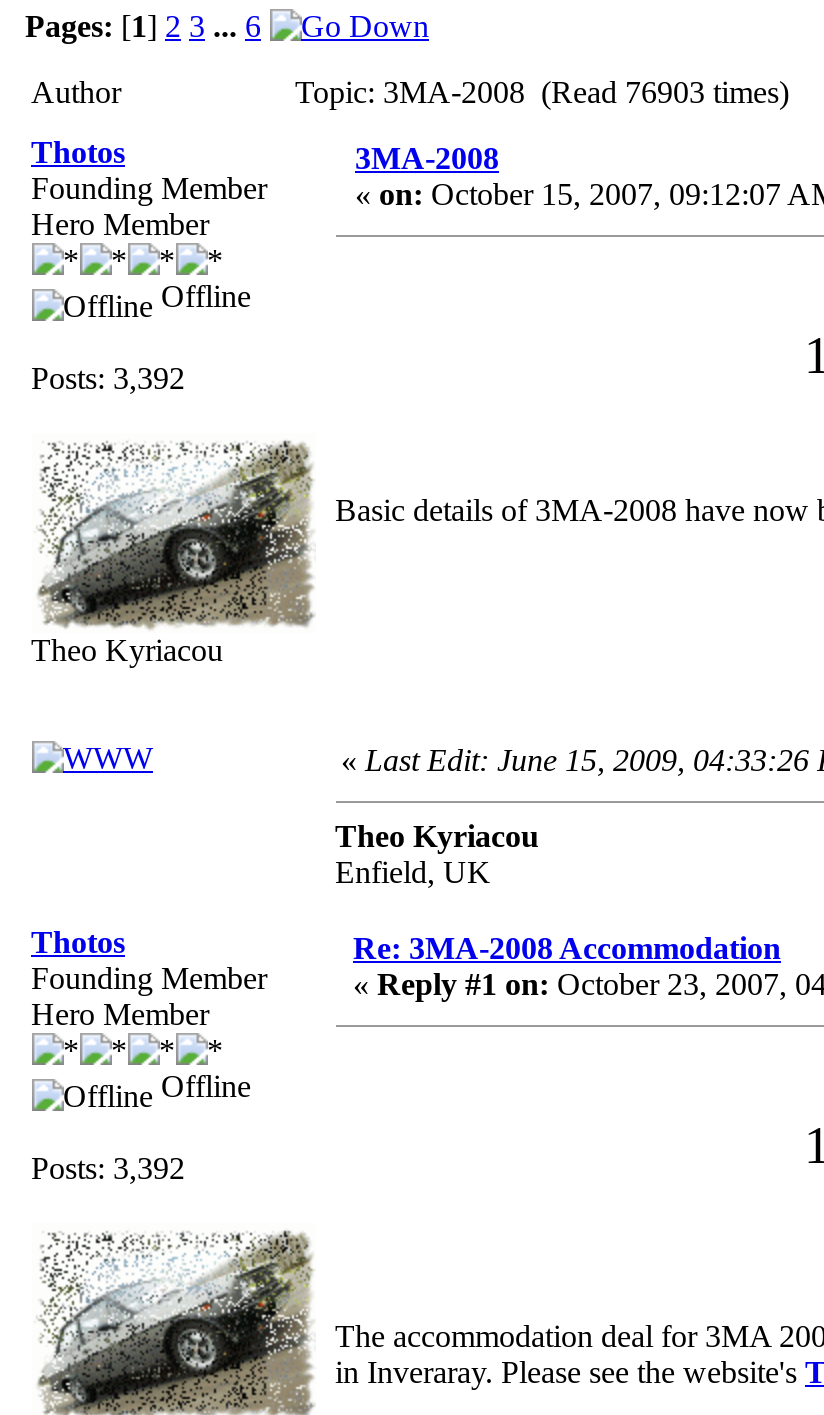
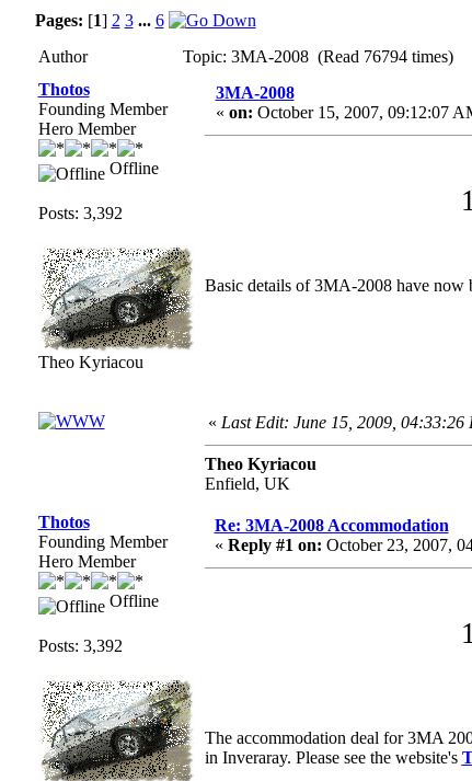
- Topic: 3MA-2008 (Read 76903 times)
+ Topic: 3MA-2008 (Read 76794 times)
